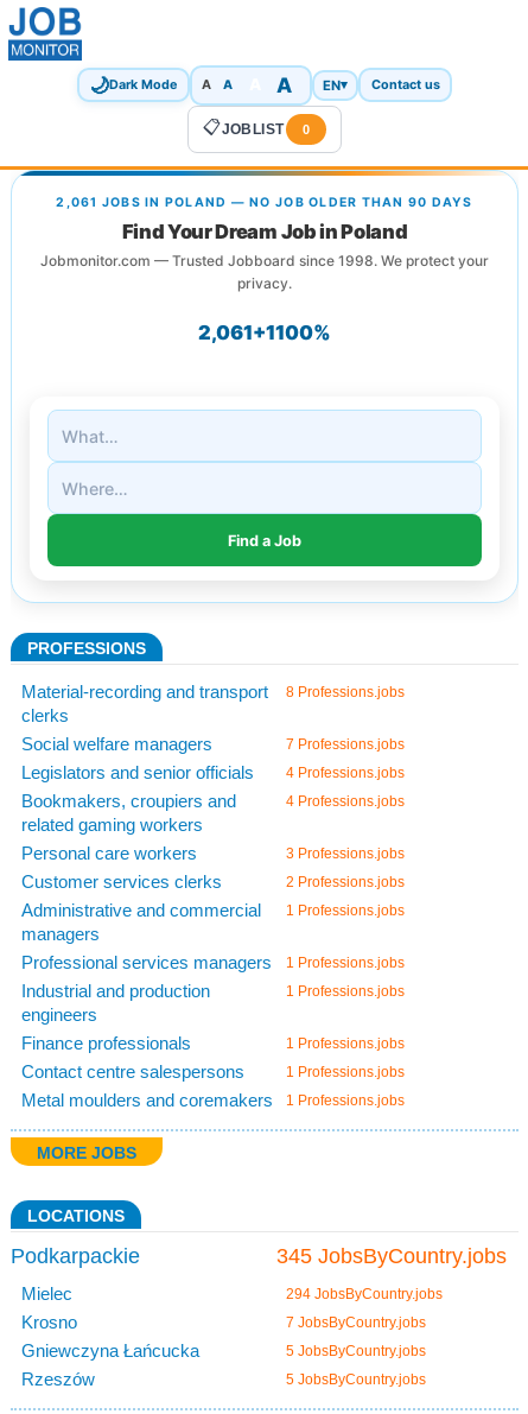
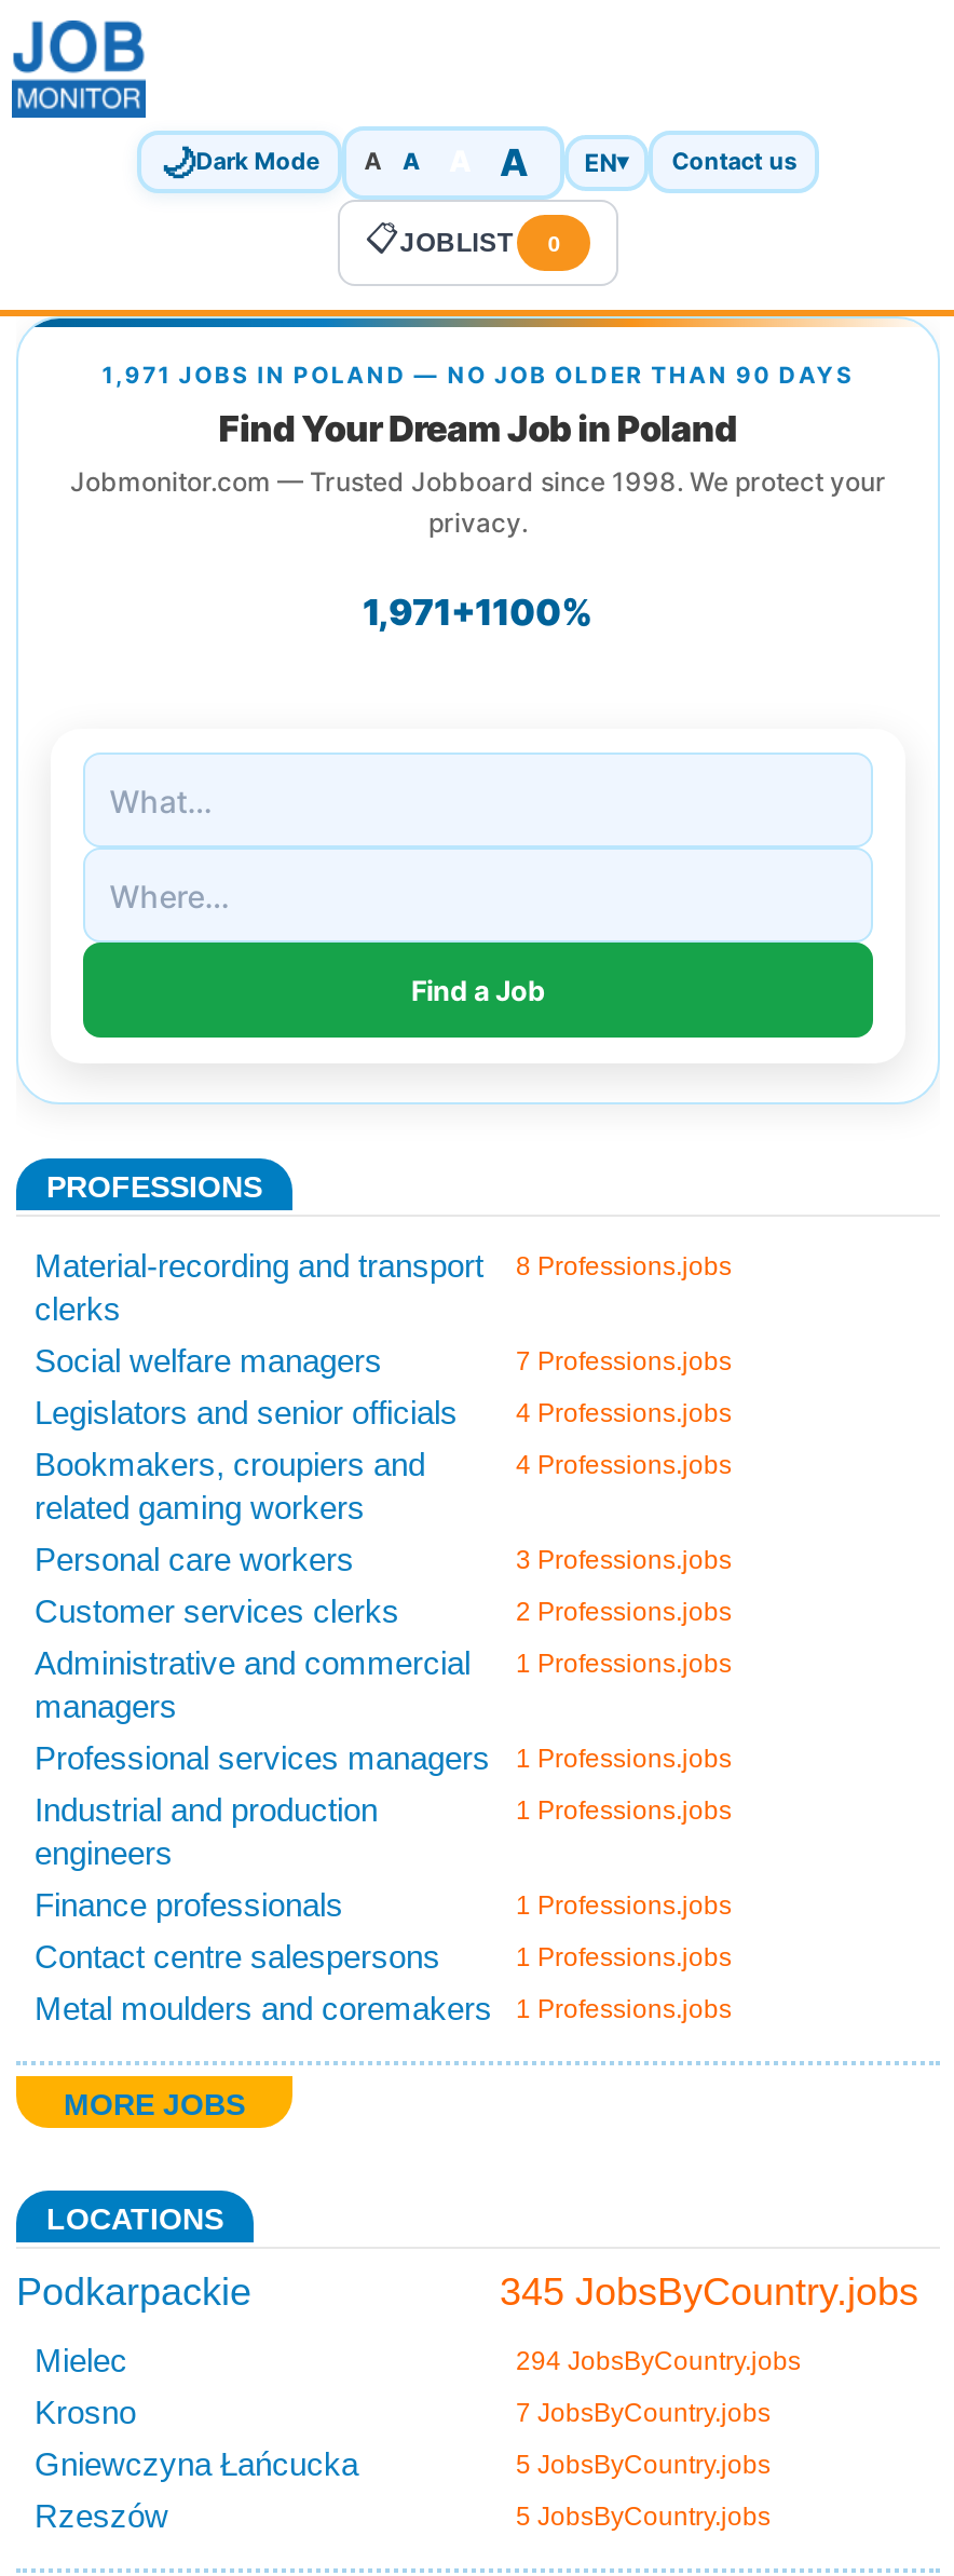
- 2,061 JOBS IN POLAND — NO JOB OLDER THAN 90 DAYS
+ 1,971 JOBS IN POLAND — NO JOB OLDER THAN 90 DAYS

- 2,061+1100%
+ 1,971+1100%
